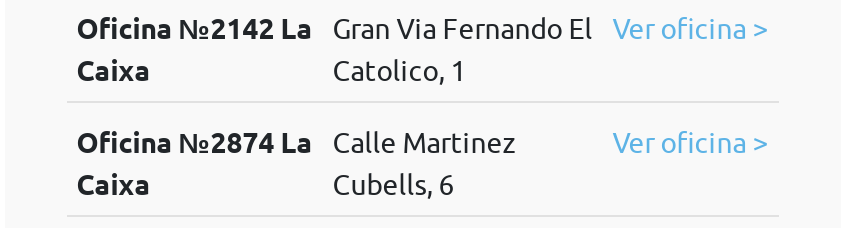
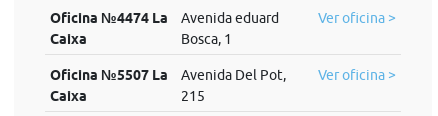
- Oficina №2142 La
+ Oficina №4474 La

- Gran Via Fernando El
- Catolico, 1
+ Avenida eduard
+ Bosca, 1

- Oficina №2874 La
+ Oficina №5507 La

- Calle Martinez
- Cubells, 6
+ Avenida Del Pot,
+ 215
